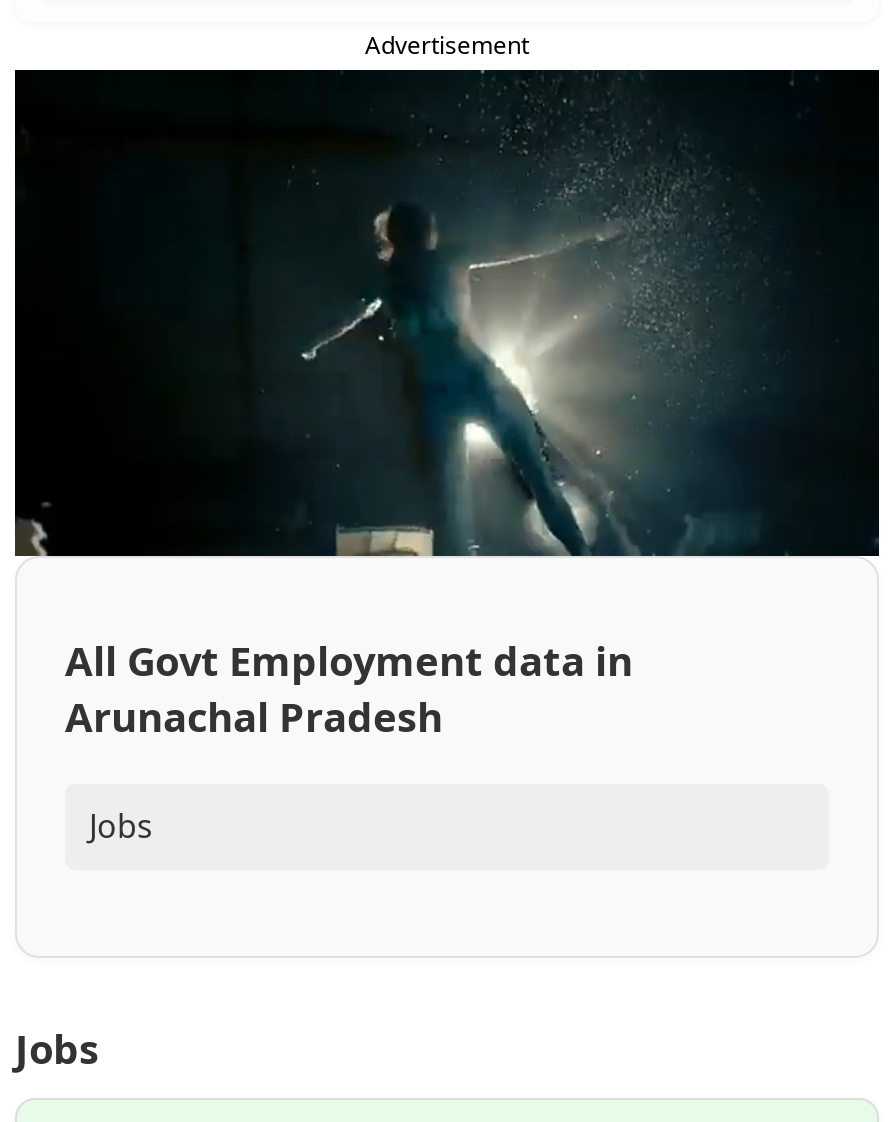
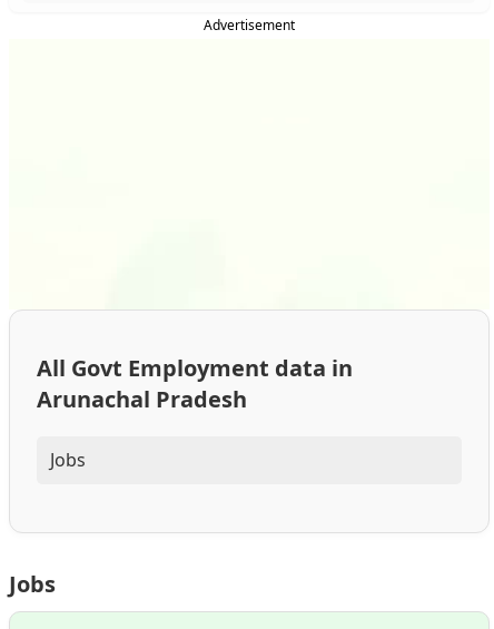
- [image]
